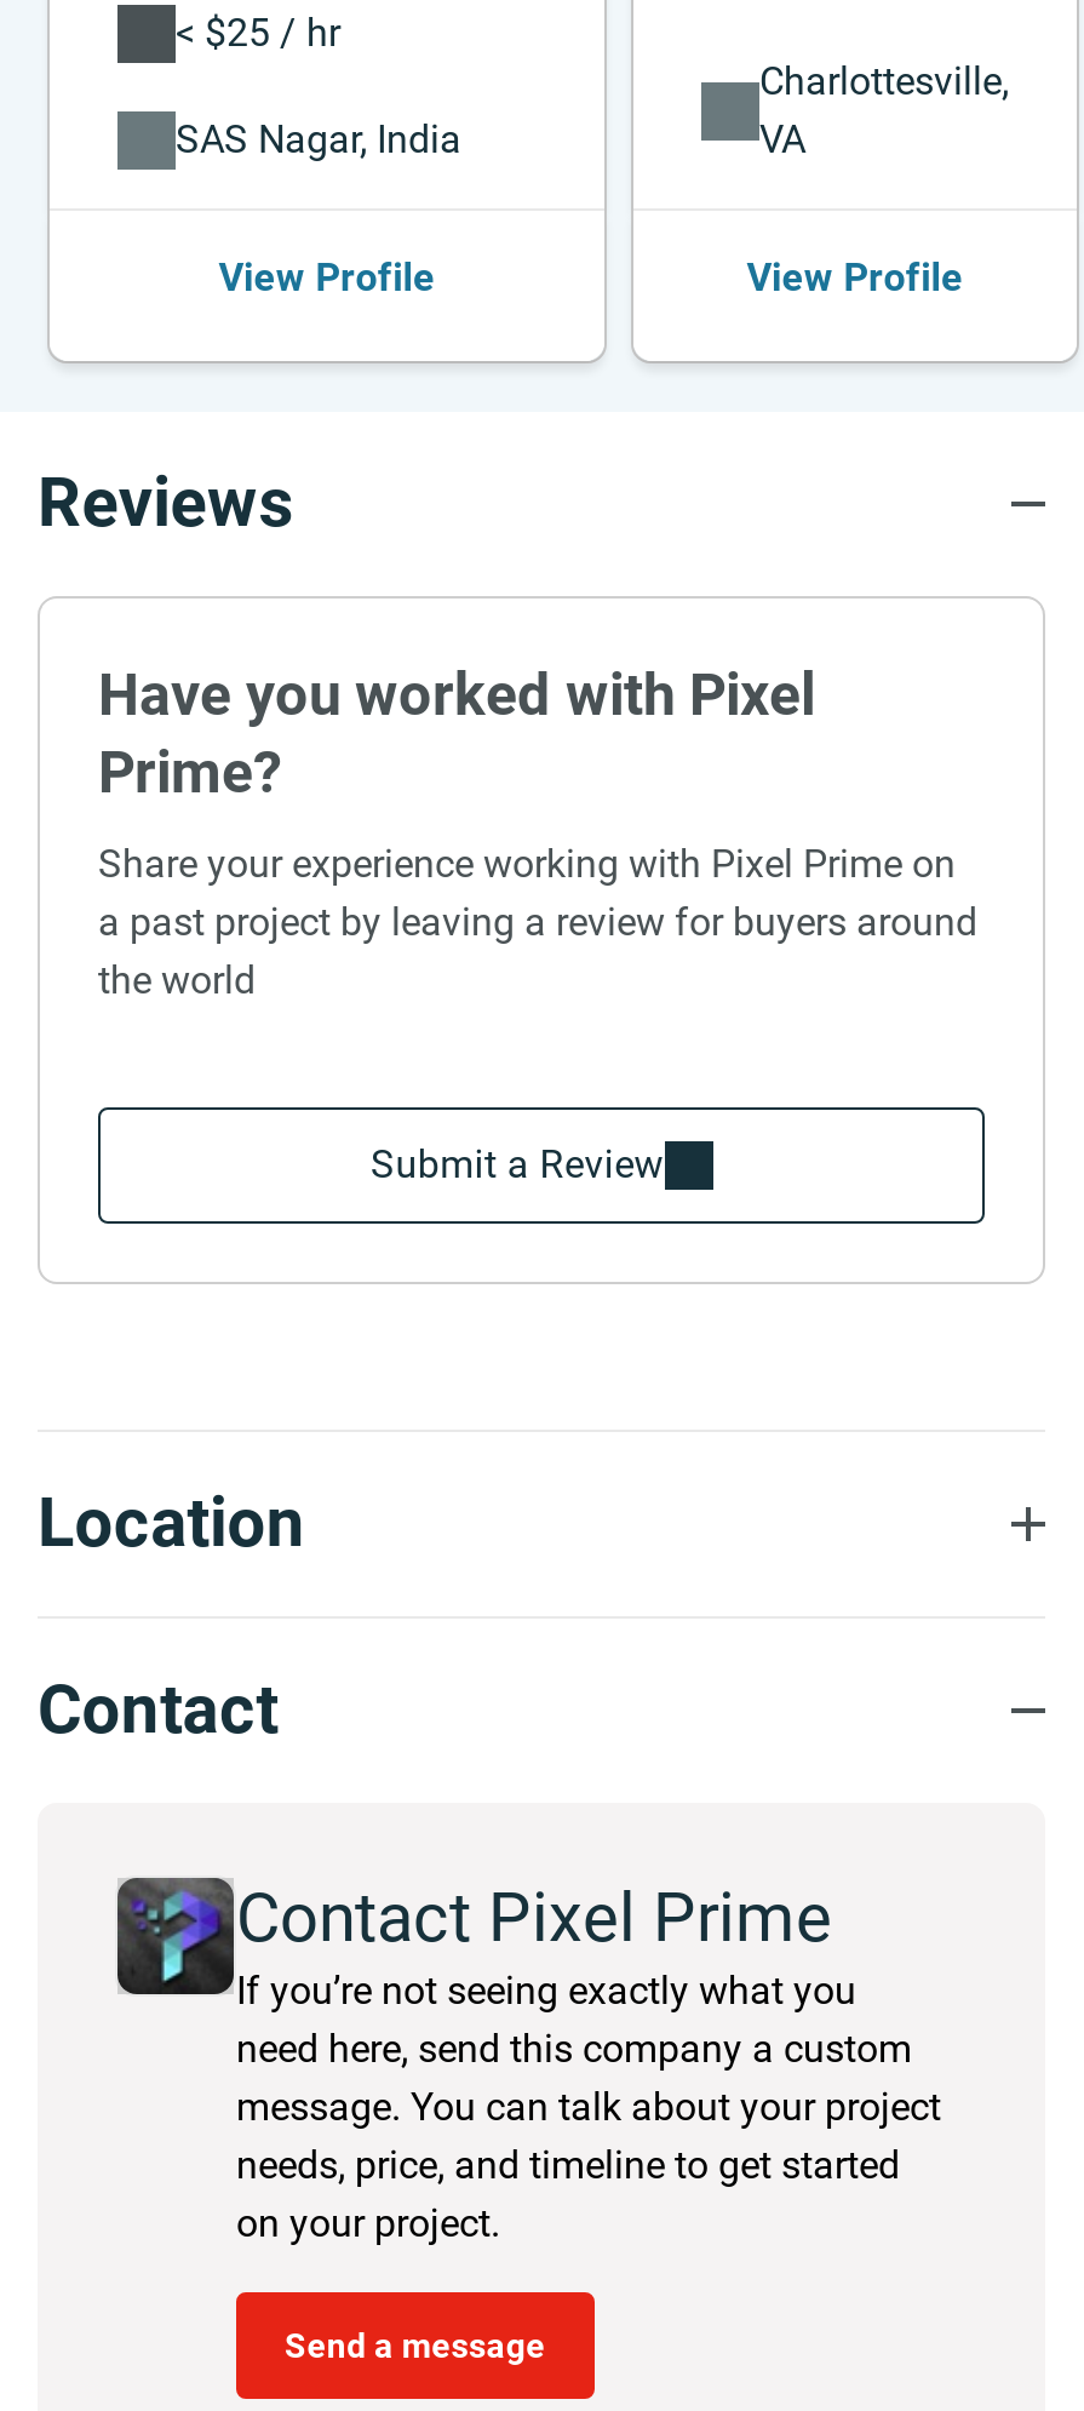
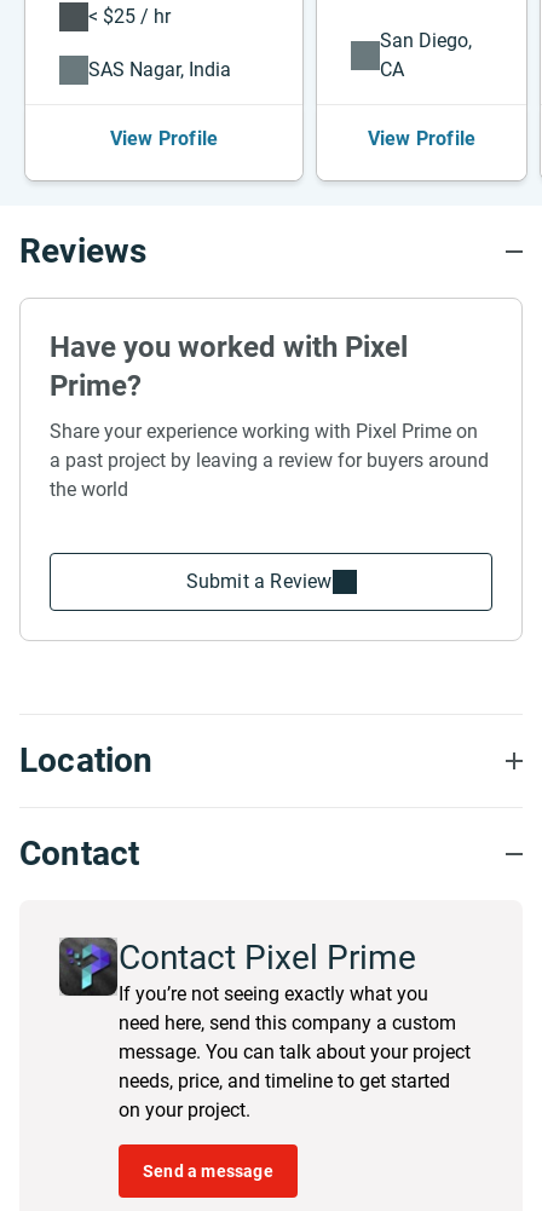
- Charlottesville,
- VA
+ San Diego,
+ CA
